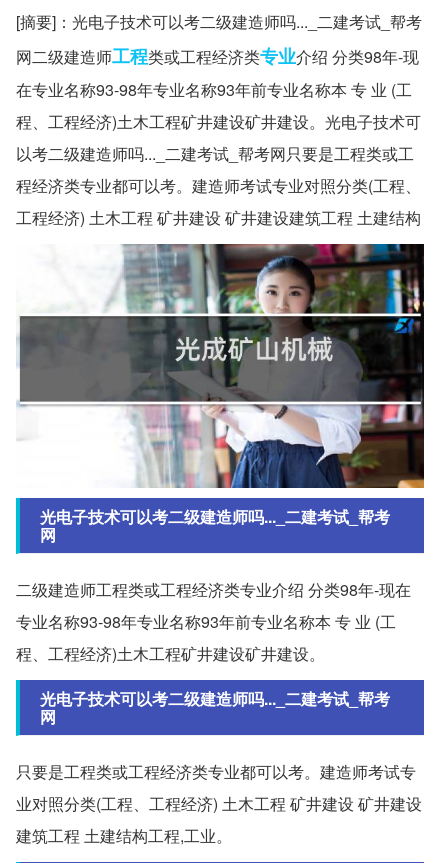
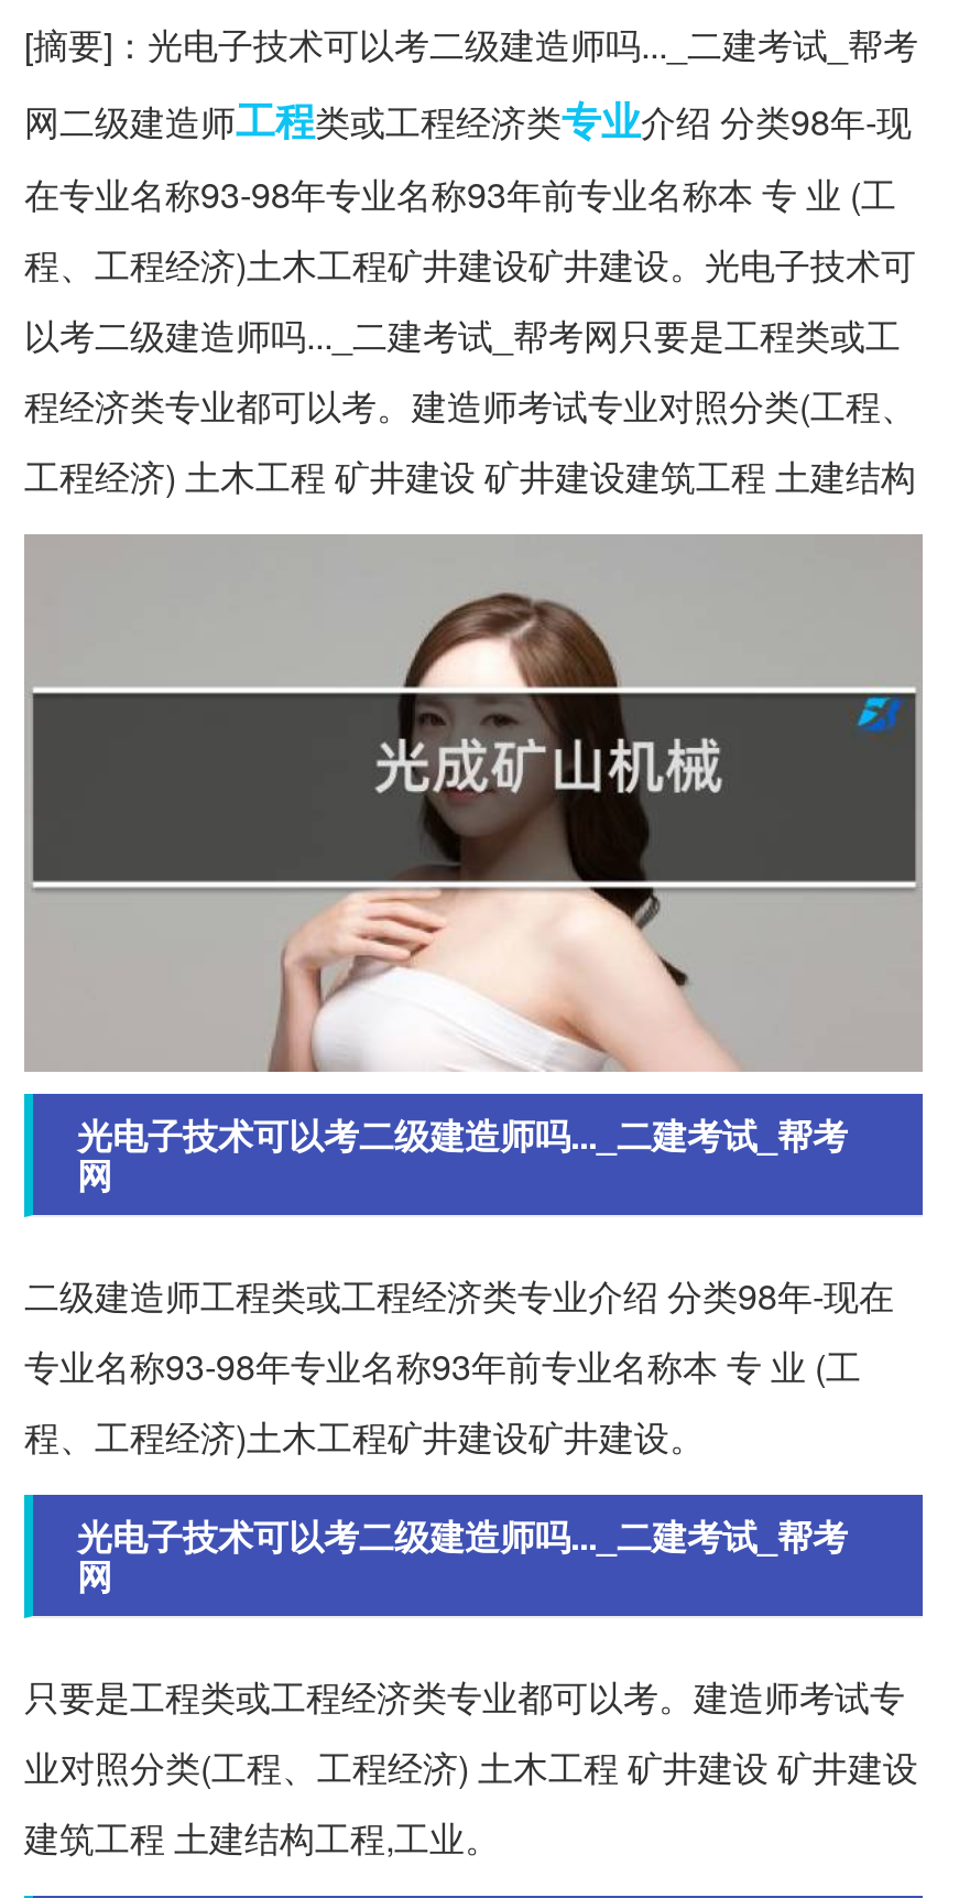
- [image]
+ [image]
